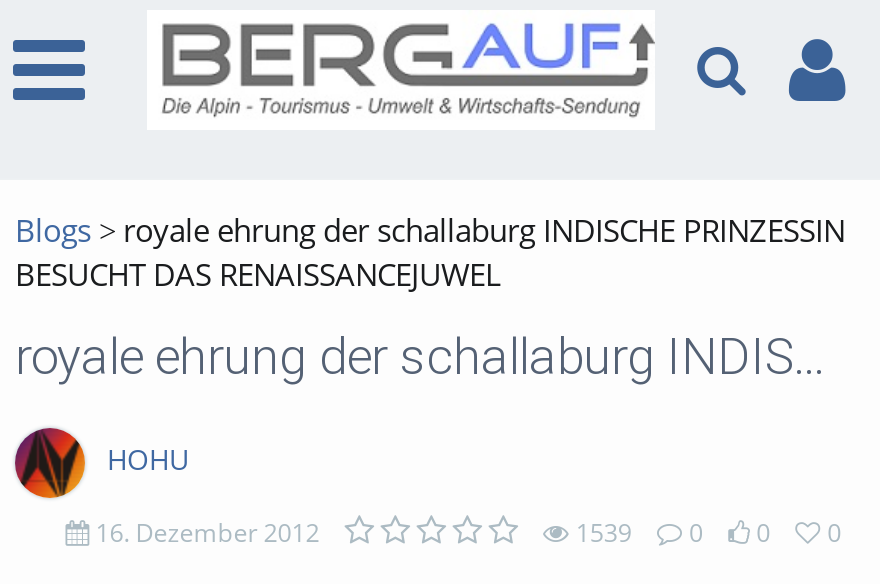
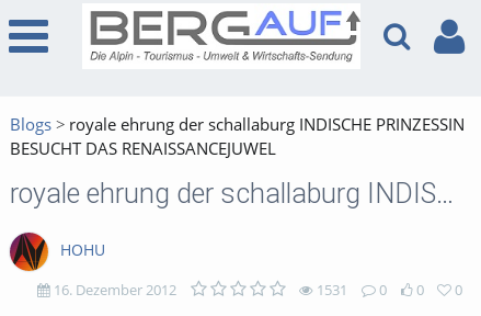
- 1539 0 0 0
+ 1531 0 0 0
